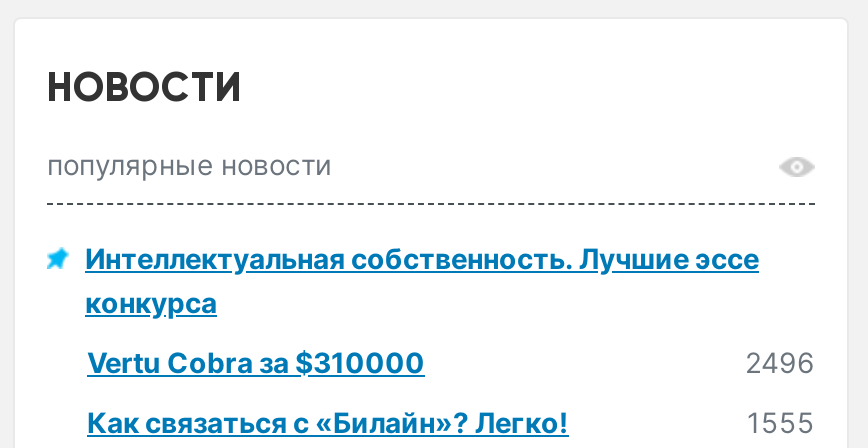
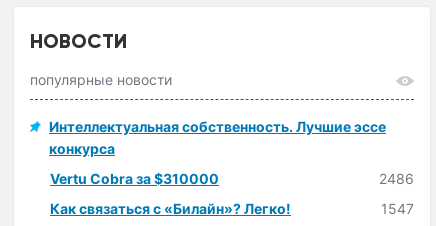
- 2496
+ 2486

- 1555
+ 1547
